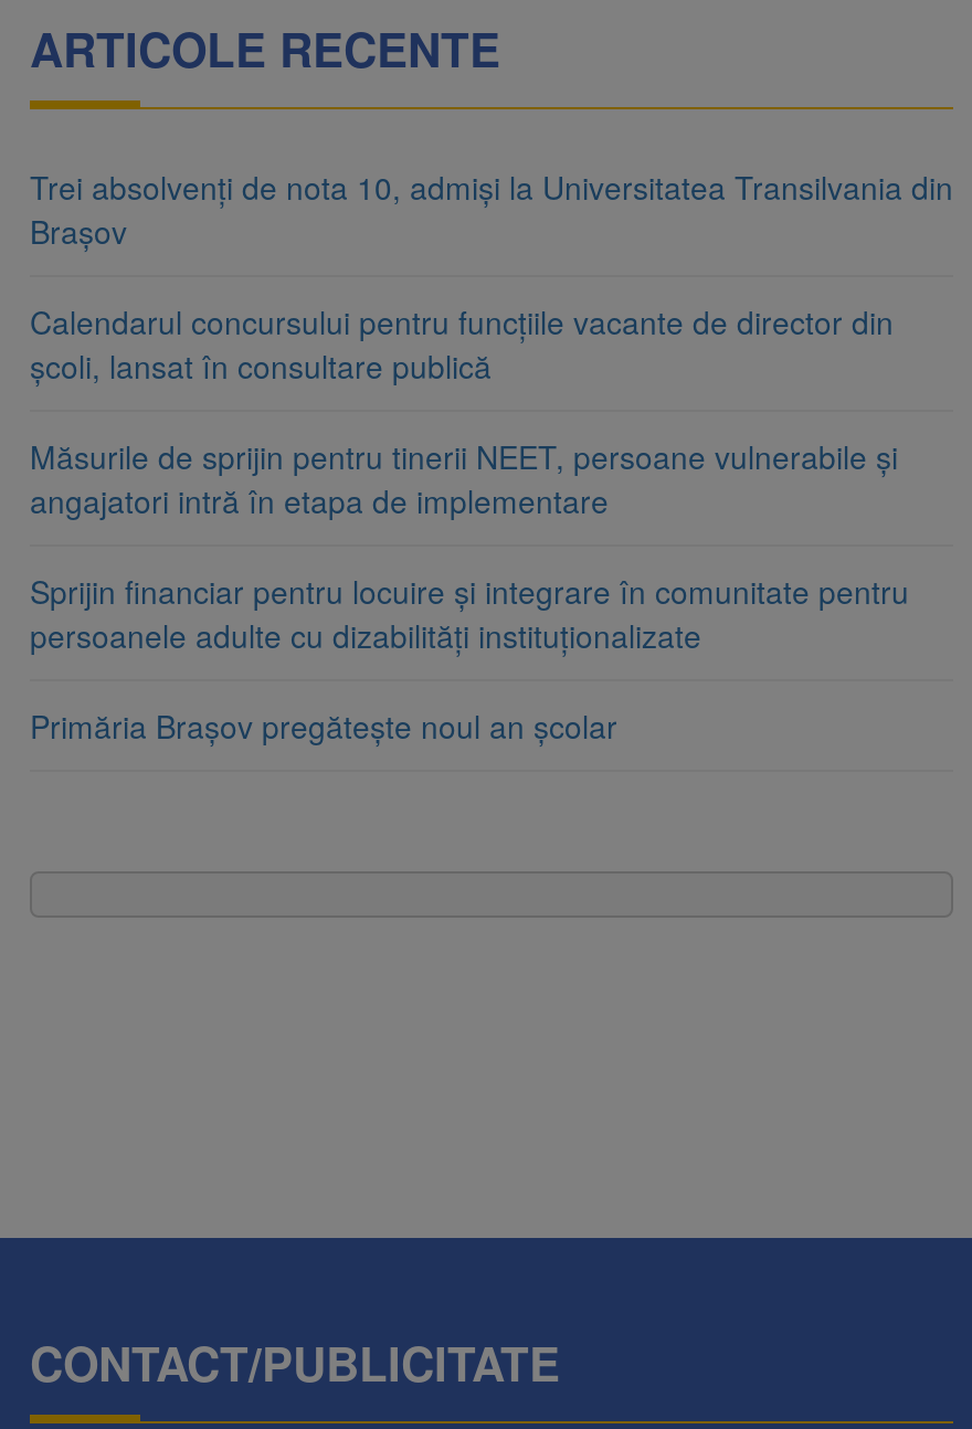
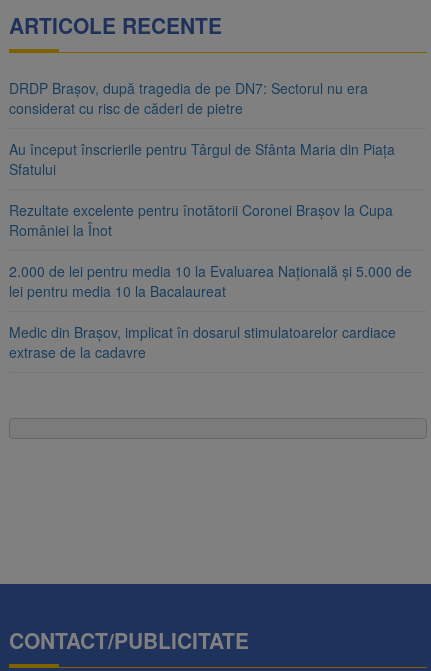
- Trei absolvenți de nota 10, admiși la Universitatea Transilvania din
- Brașov
+ DRDP Brașov, după tragedia de pe DN7: Sectorul nu era
+ considerat cu risc de căderi de pietre

- Calendarul concursului pentru funcțiile vacante de director din
- școli, lansat în consultare publică
+ Au început înscrierile pentru Târgul de Sfânta Maria din Piața
+ Sfatului

- Măsurile de sprijin pentru tinerii NEET, persoane vulnerabile și
- angajatori intră în etapa de implementare
+ Rezultate excelente pentru înotătorii Coronei Brașov la Cupa
+ României la Înot

- Sprijin financiar pentru locuire și integrare în comunitate pentru
- persoanele adulte cu dizabilități instituționalizate
+ 2.000 de lei pentru media 10 la Evaluarea Națională și 5.000 de
+ lei pentru media 10 la Bacalaureat

- Primăria Brașov pregătește noul an școlar
+ Medic din Brașov, implicat în dosarul stimulatoarelor cardiace
+ extrase de la cadavre
